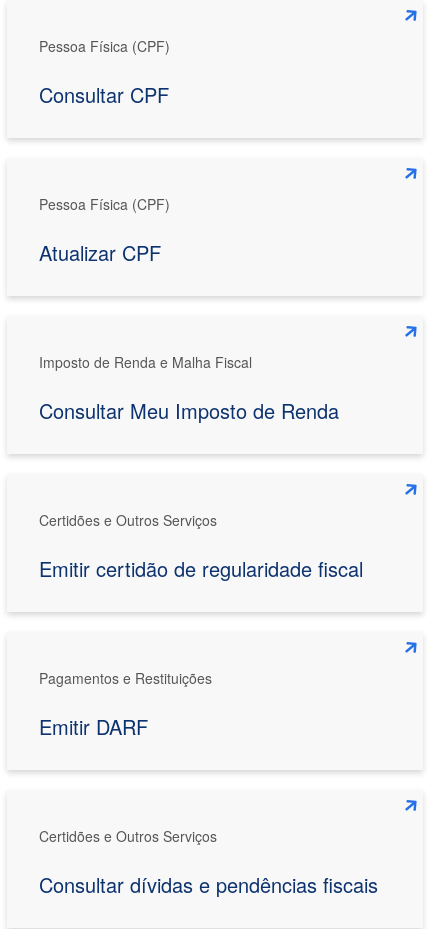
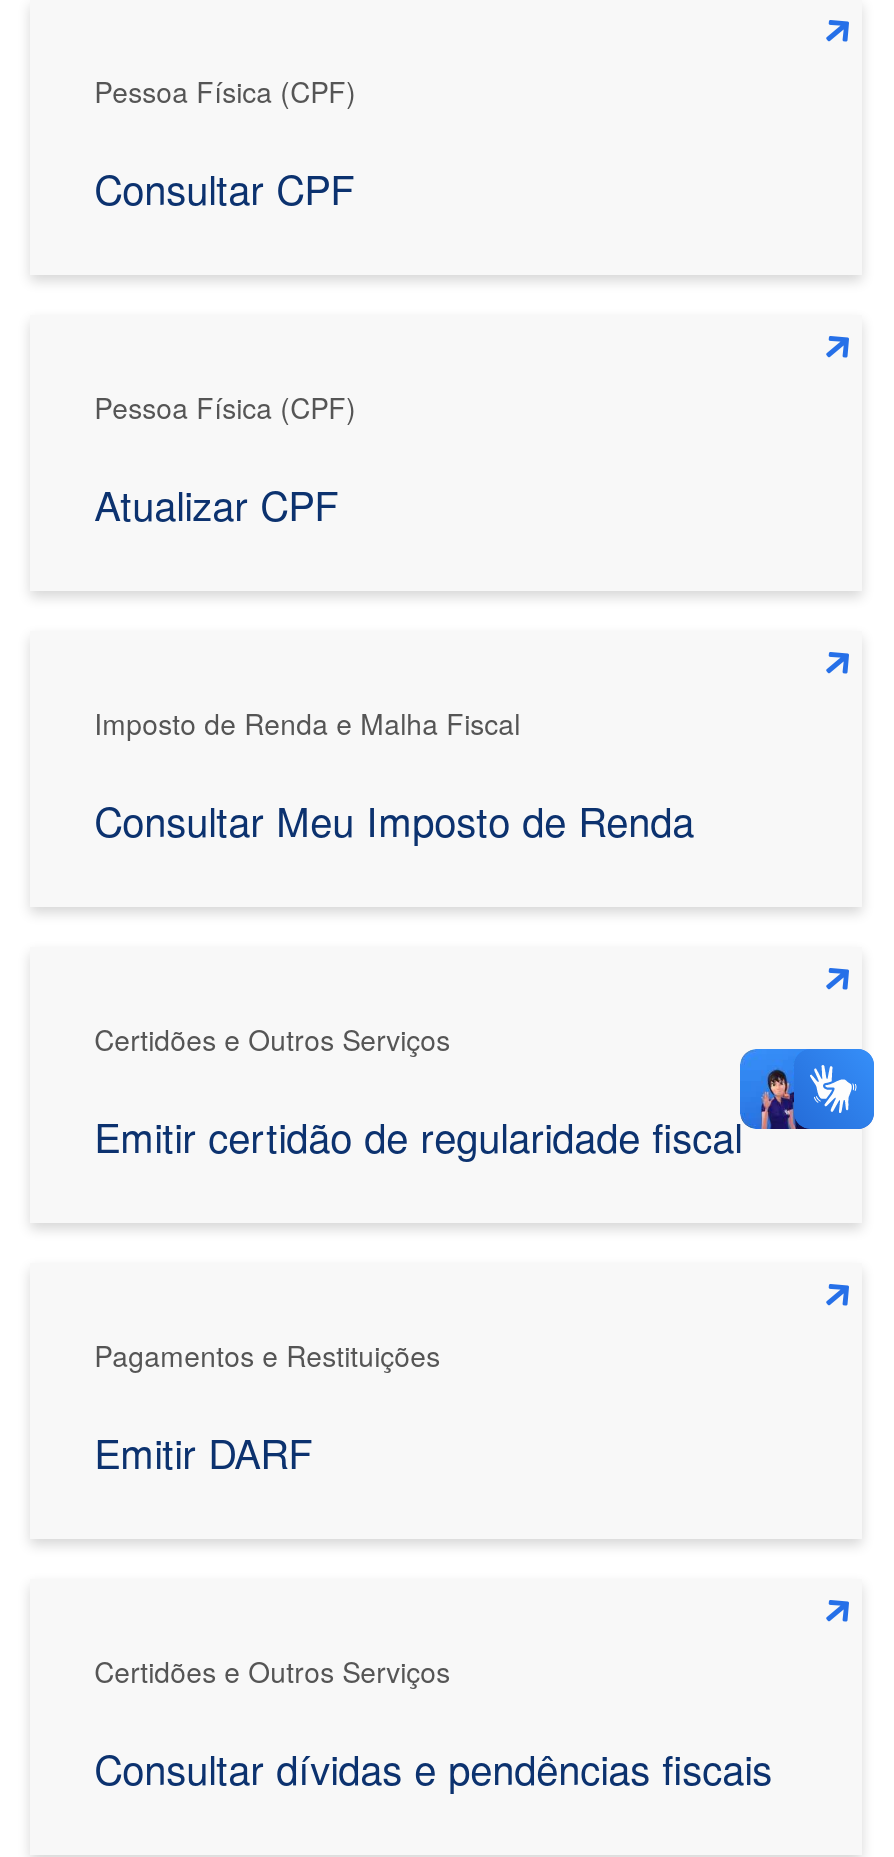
+ [image]
